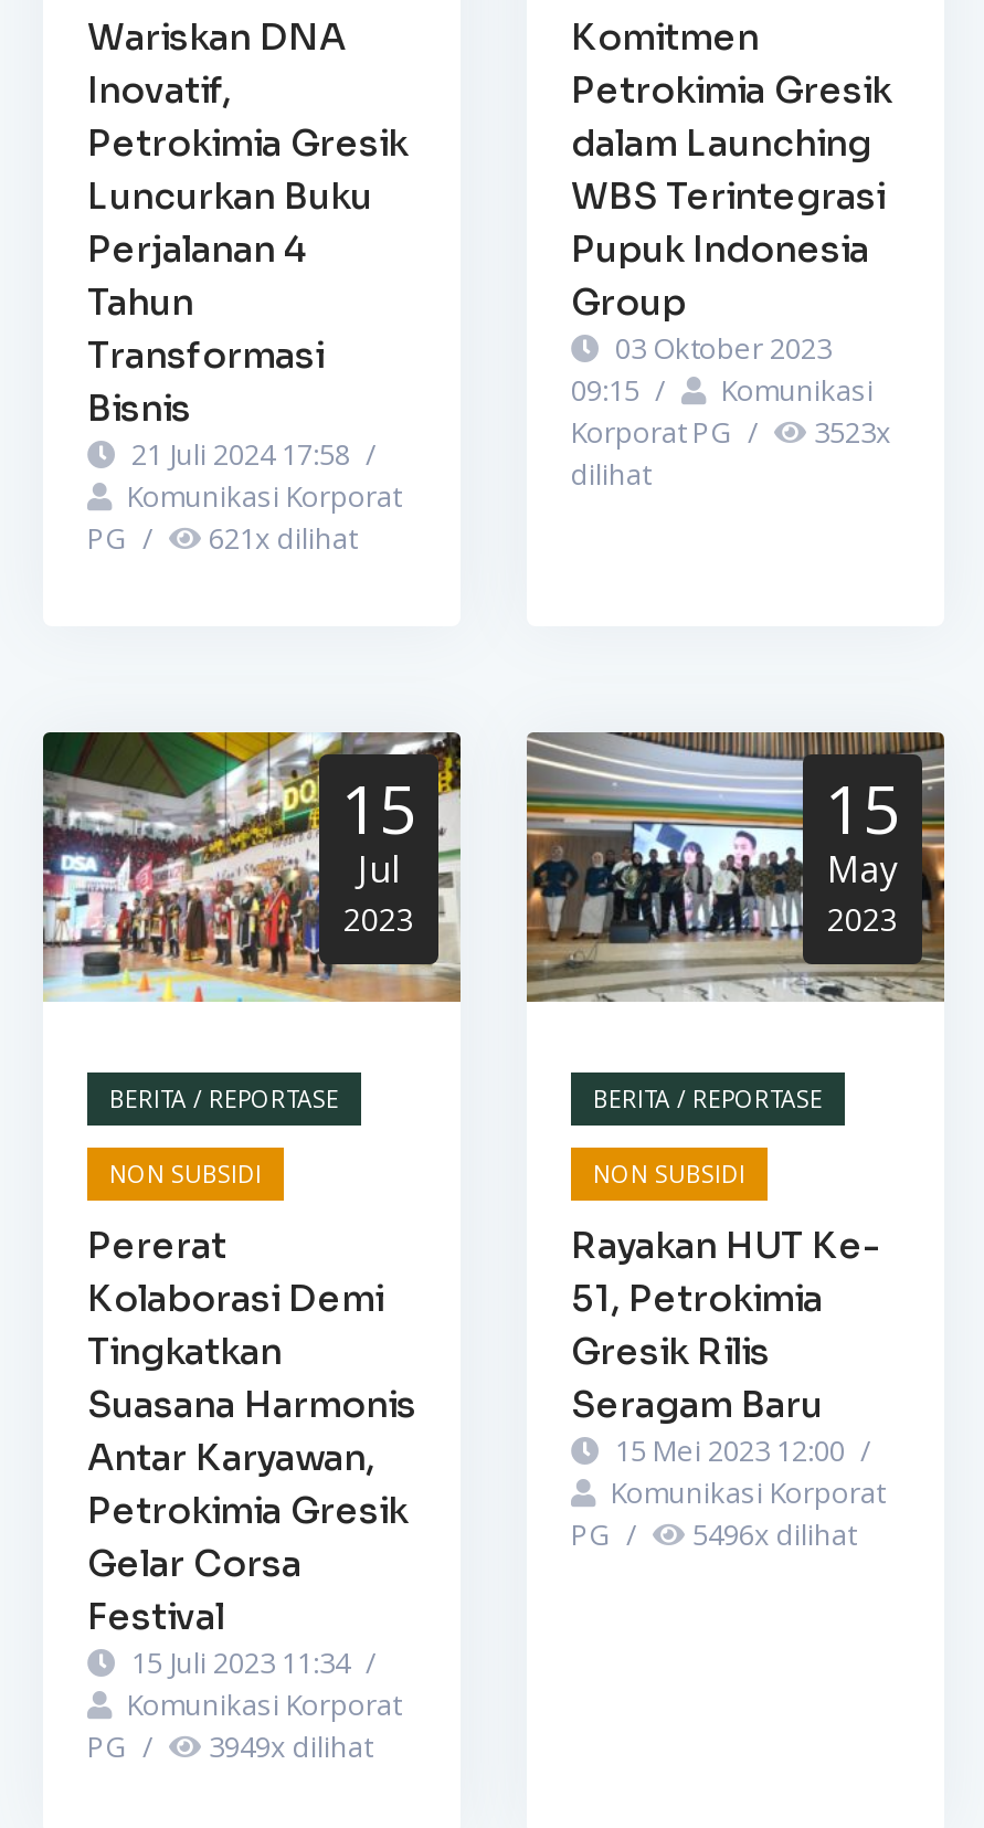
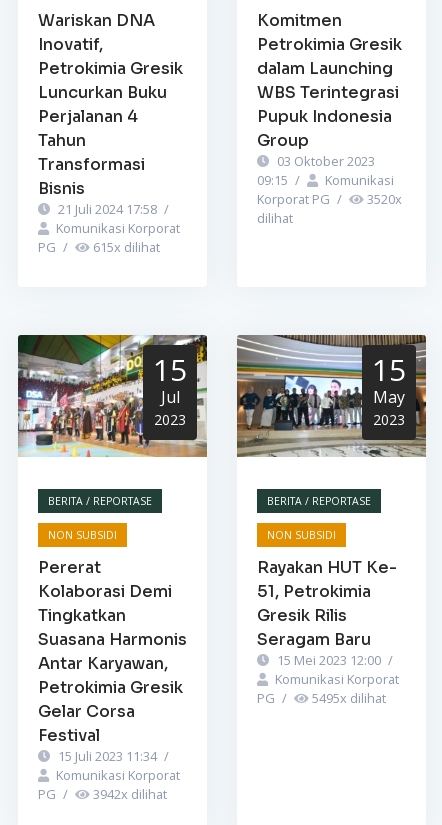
- Korporat PG / 3523x
+ Korporat PG / 3520x

- PG / 621x dilihat
+ PG / 615x dilihat

- PG / 5496x dilihat
+ PG / 5495x dilihat

- PG / 3949x dilihat
+ PG / 3942x dilihat
